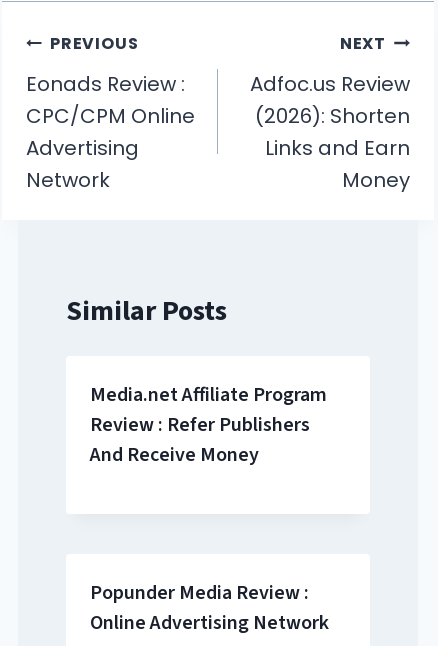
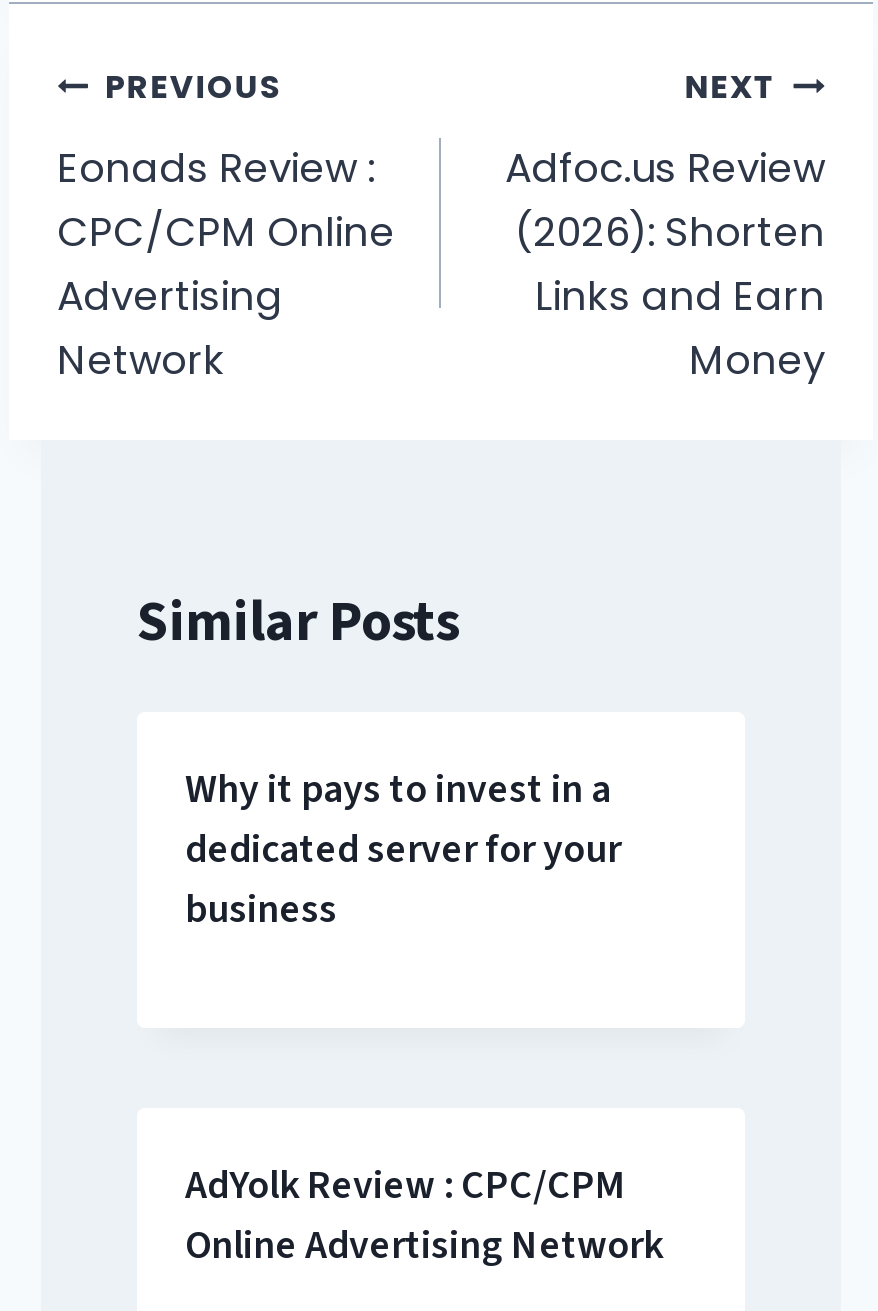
- Media.net Affiliate Program
- Review : Refer Publishers
- And Receive Money
+ Why it pays to invest in a
+ dedicated server for your
+ business

- Popunder Media Review :
+ AdYolk Review : CPC/CPM
